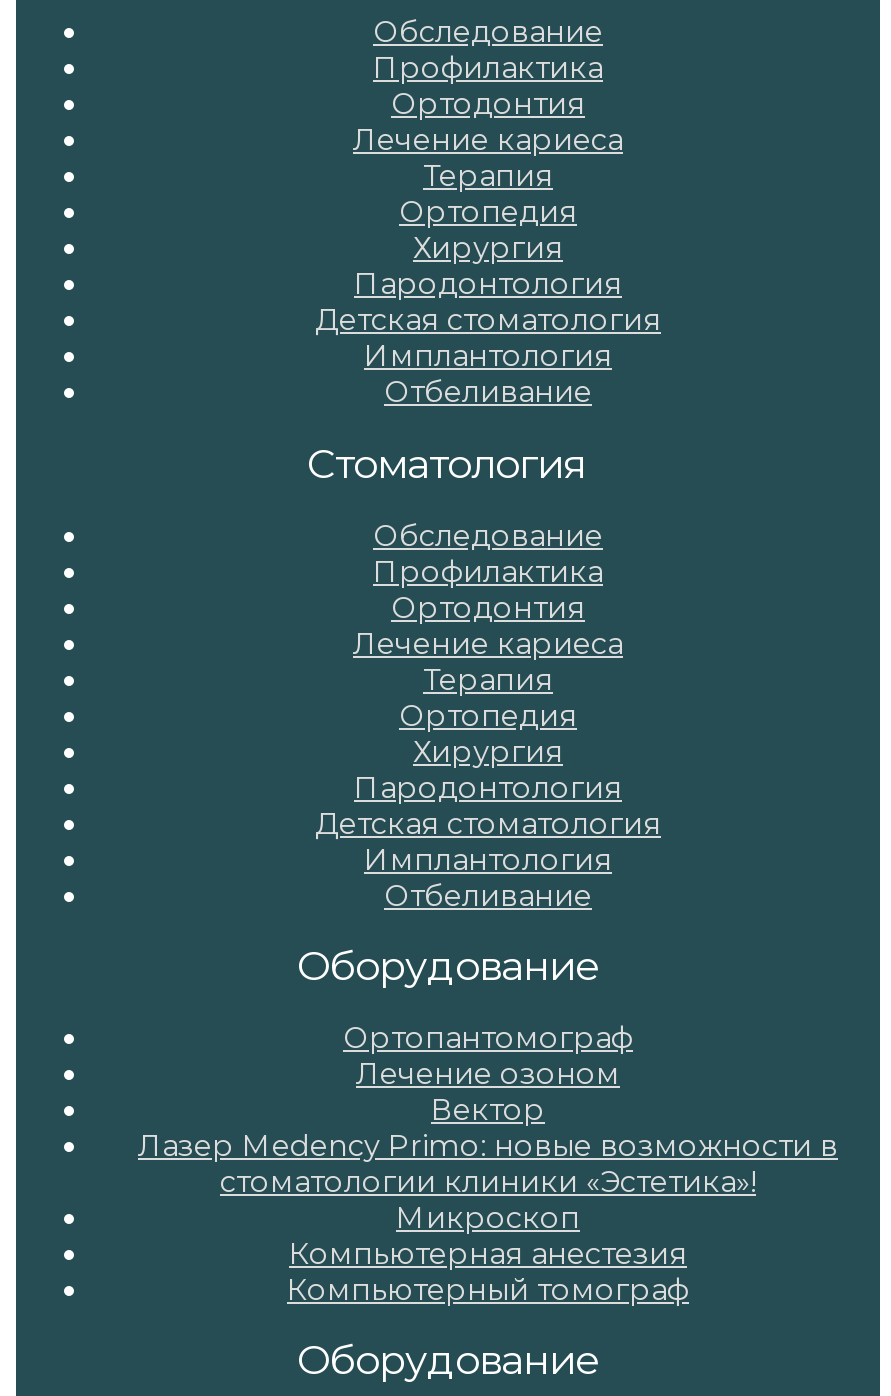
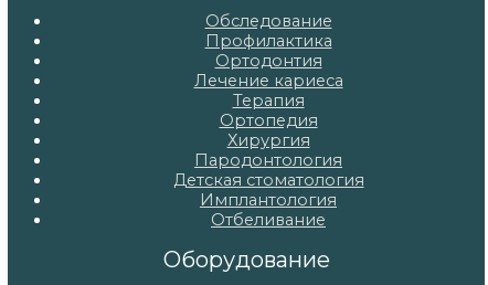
- Стоматология
- Обследование
- Профилактика
- Ортодонтия
- Лечение кариеса
- Терапия
- Ортопедия
- Хирургия
- Пародонтология
- Детская стоматология
- Имплантология
- Отбеливание
- Оборудование
- Ортопантомограф
- Лечение озоном
- Вектор
- Лазер Medency Primo: новые возможности в
- стоматологии клиники «Эстетика»!
- Микроскоп
- Компьютерная анестезия
- Компьютерный томограф
